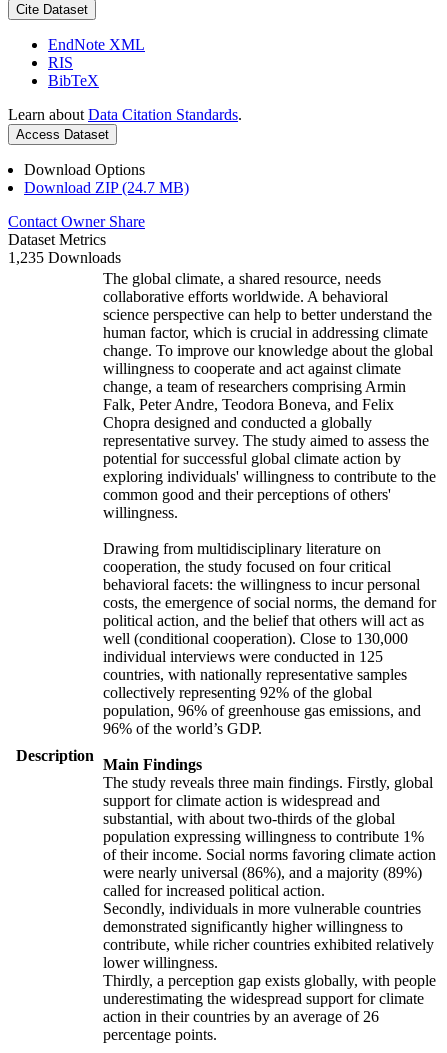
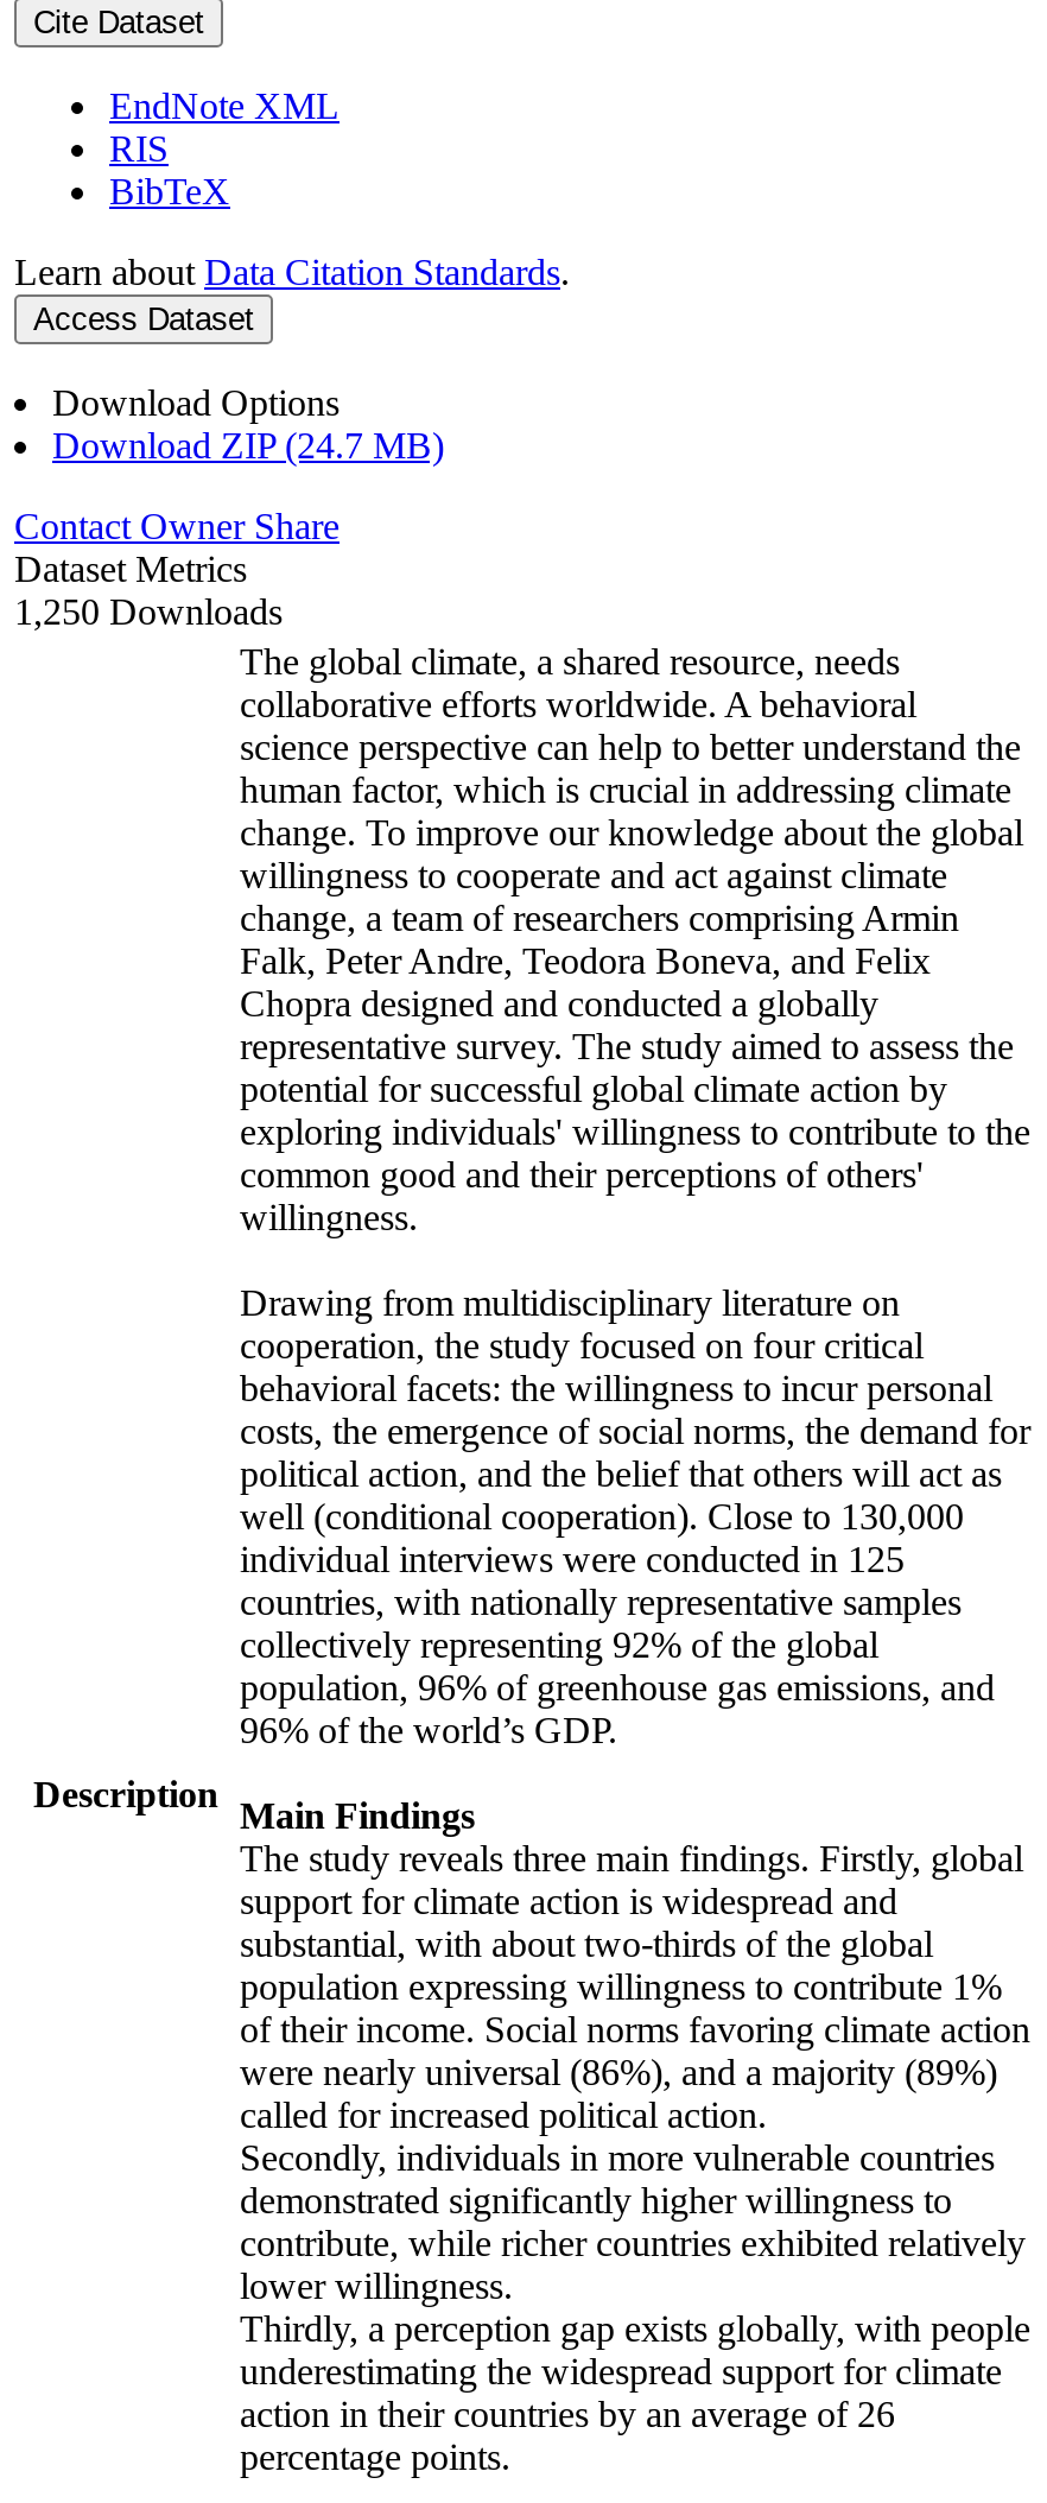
- 1,235 Downloads
+ 1,250 Downloads
